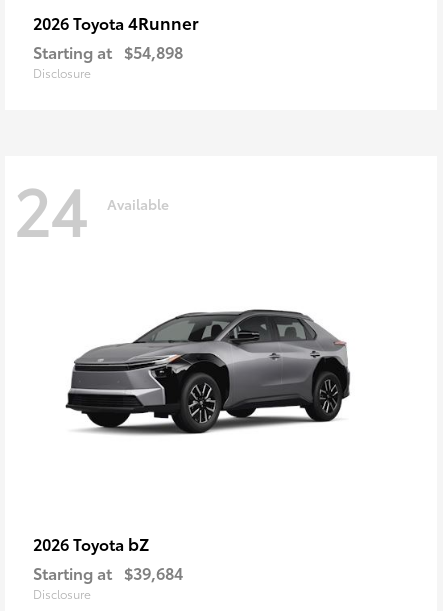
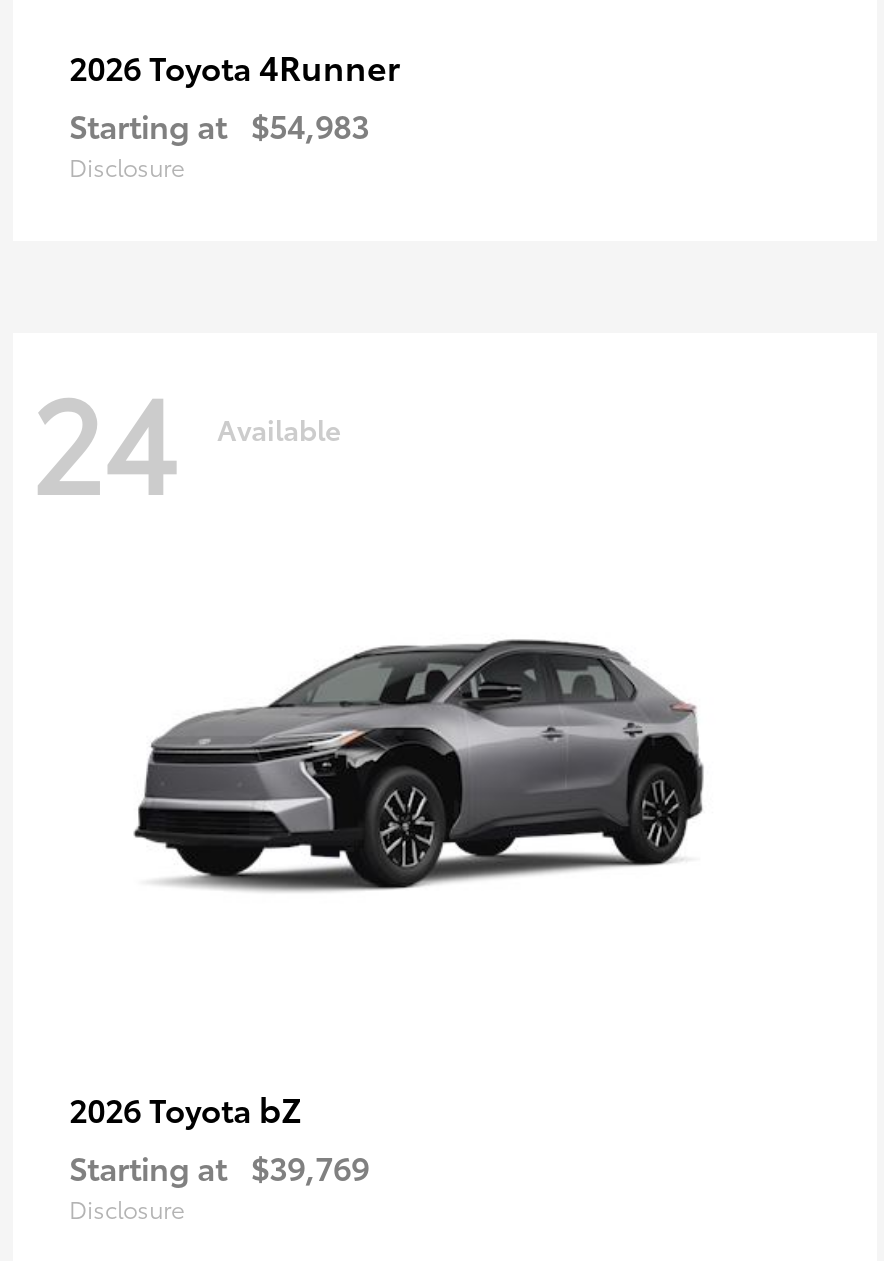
- Starting at $54,898
+ Starting at $54,983

- Starting at $39,684
+ Starting at $39,769
